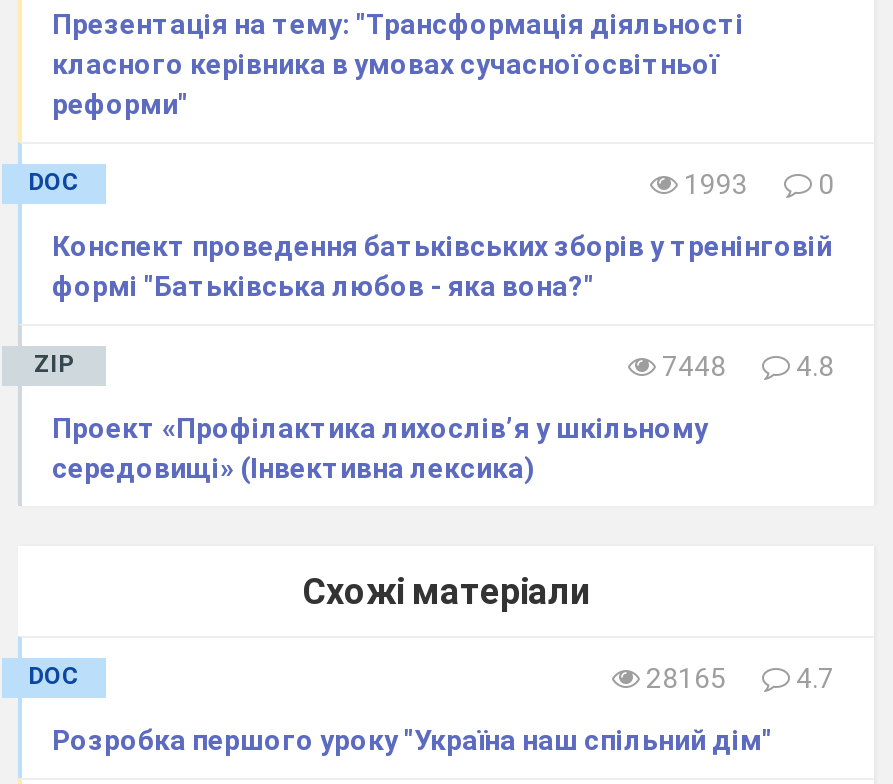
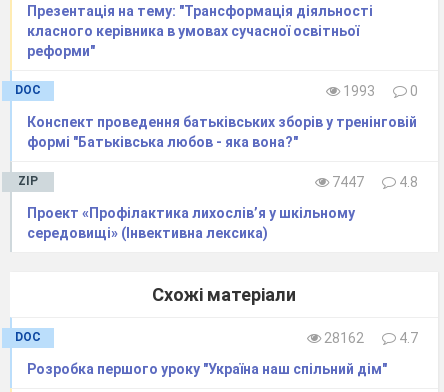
- 7448 4.8
+ 7447 4.8

- 28165 4.7
+ 28162 4.7
